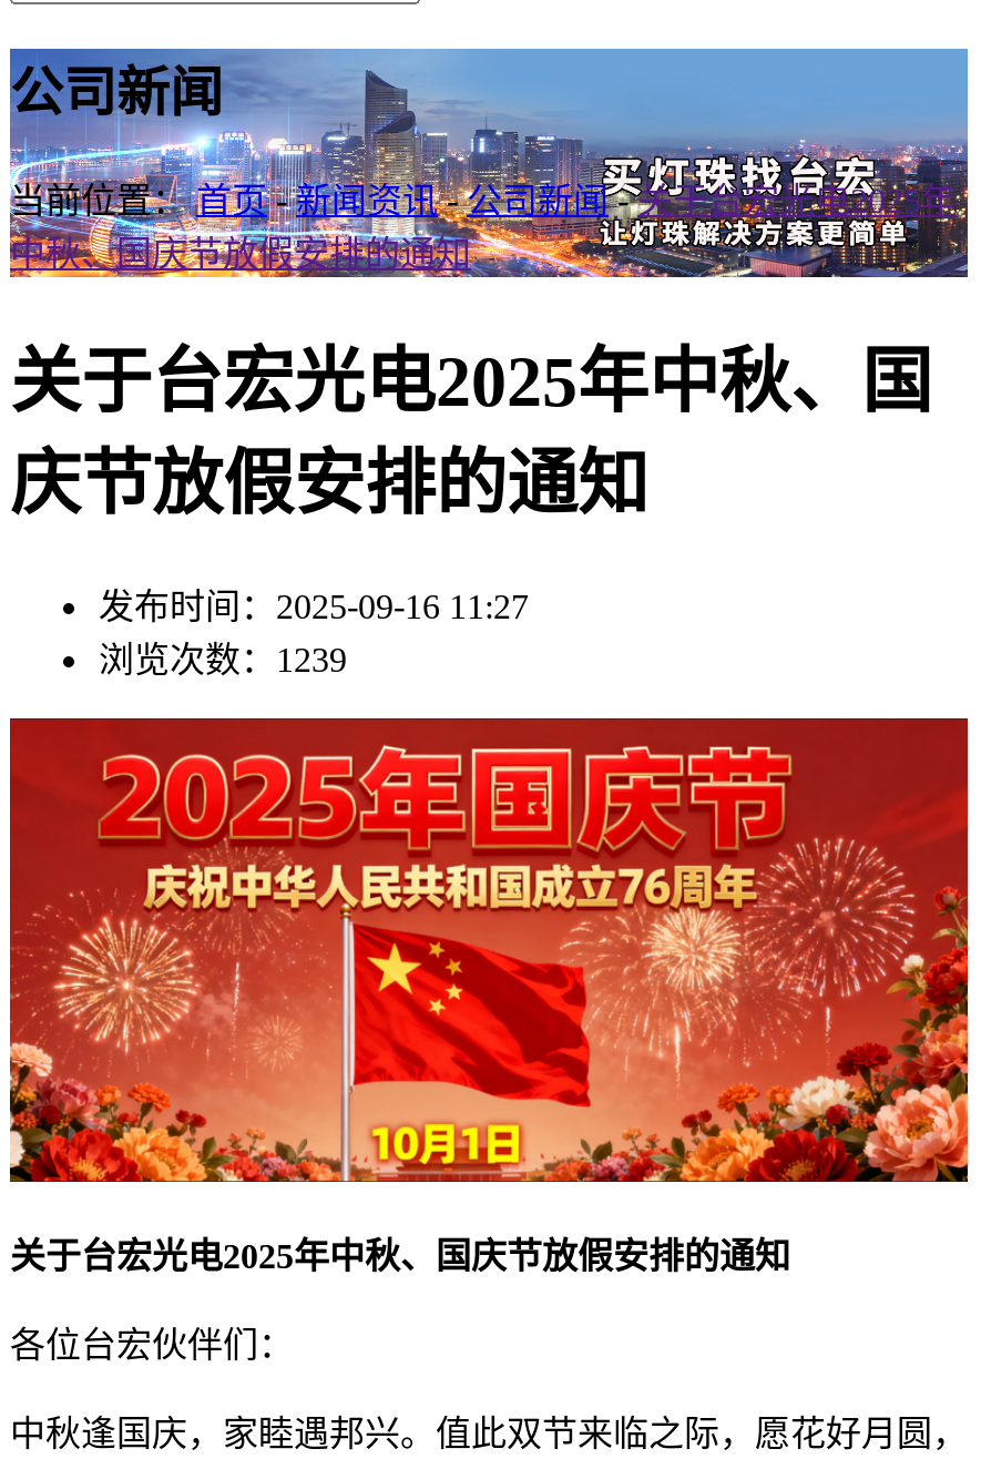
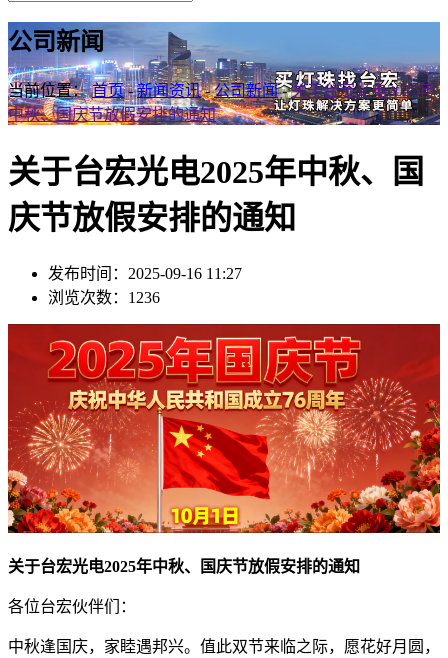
- 浏览次数：1239
+ 浏览次数：1236
